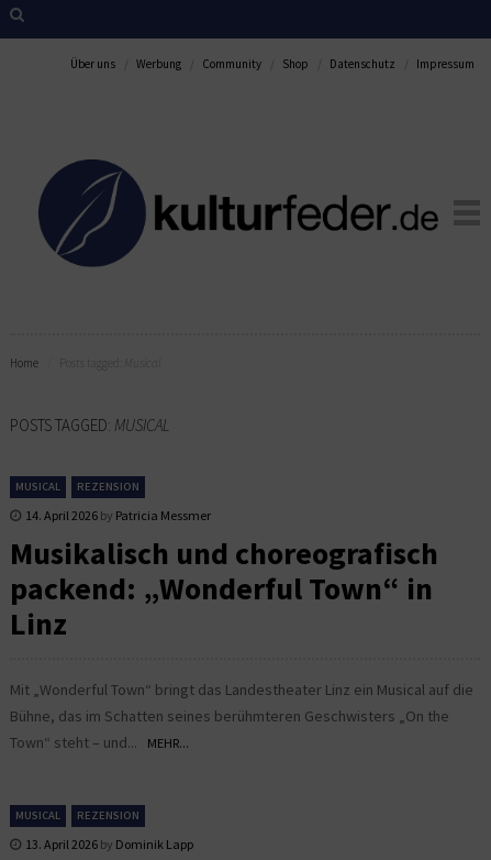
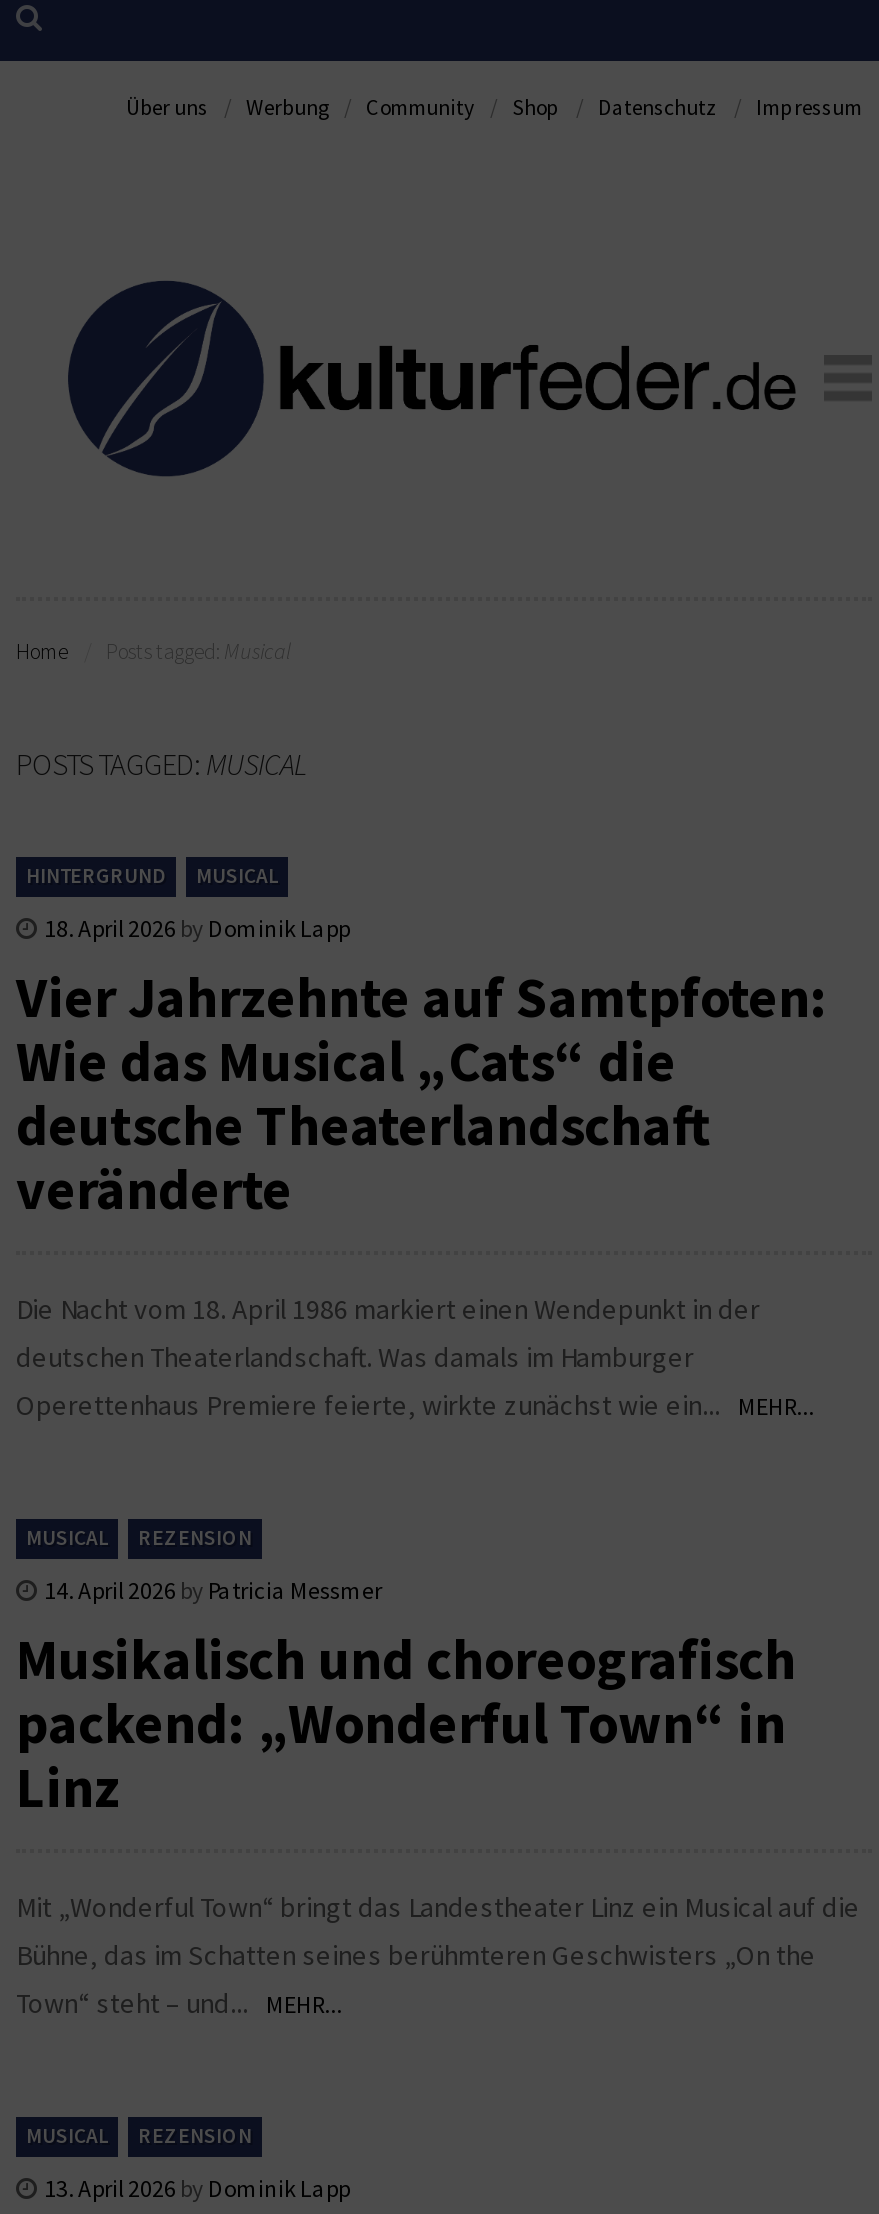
+ HINTERGRUND
+ MUSICAL
+ 18. April 2026 by Dominik Lapp
+ Vier Jahrzehnte auf Samtpfoten:
+ Wie das Musical „Cats“ die
+ deutsche Theaterlandschaft
+ veränderte
+ Die Nacht vom 18. April 1986 markiert einen Wendepunkt in der
+ deutschen Theaterlandschaft. Was damals im Hamburger
+ Operettenhaus Premiere feierte, wirkte zunächst wie ein... MEHR...
